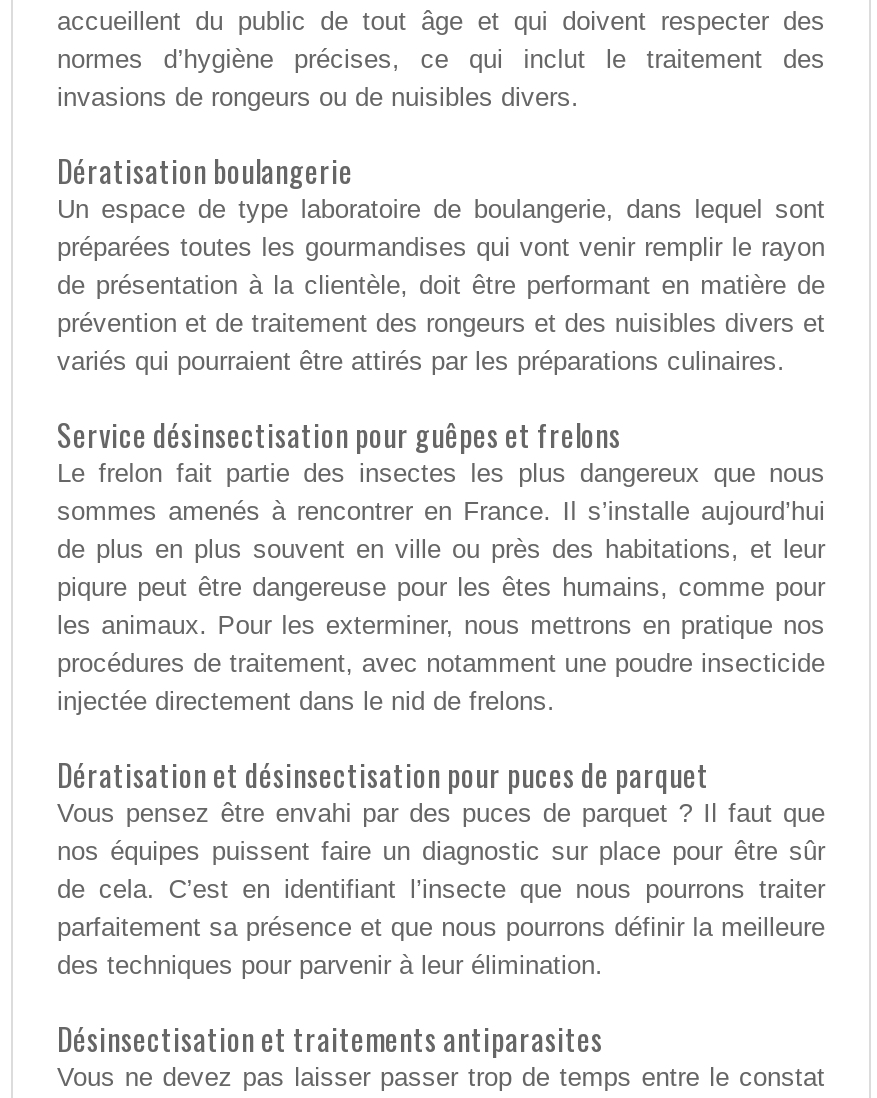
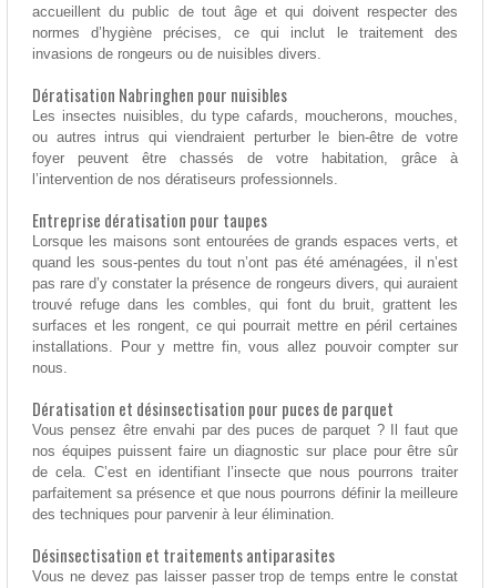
- Dératisation boulangerie
- Un espace de type laboratoire de boulangerie, dans lequel sont
- préparées toutes les gourmandises qui vont venir remplir le rayon
- de présentation à la clientèle, doit être performant en matière de
- prévention et de traitement des rongeurs et des nuisibles divers et
- variés qui pourraient être attirés par les préparations culinaires.
+ Dératisation Nabringhen pour nuisibles
+ Les insectes nuisibles, du type cafards, moucherons, mouches,
+ ou autres intrus qui viendraient perturber le bien-être de votre
+ foyer peuvent être chassés de votre habitation, grâce à
+ l’intervention de nos dératiseurs professionnels.

- Service désinsectisation pour guêpes et frelons
- Le frelon fait partie des insectes les plus dangereux que nous
- sommes amenés à rencontrer en France. Il s’installe aujourd’hui
- de plus en plus souvent en ville ou près des habitations, et leur
- piqure peut être dangereuse pour les êtes humains, comme pour
- les animaux. Pour les exterminer, nous mettrons en pratique nos
- procédures de traitement, avec notamment une poudre insecticide
- injectée directement dans le nid de frelons.
+ Entreprise dératisation pour taupes
+ Lorsque les maisons sont entourées de grands espaces verts, et
+ quand les sous-pentes du tout n’ont pas été aménagées, il n’est
+ pas rare d’y constater la présence de rongeurs divers, qui auraient
+ trouvé refuge dans les combles, qui font du bruit, grattent les
+ surfaces et les rongent, ce qui pourrait mettre en péril certaines
+ installations. Pour y mettre fin, vous allez pouvoir compter sur
+ nous.
